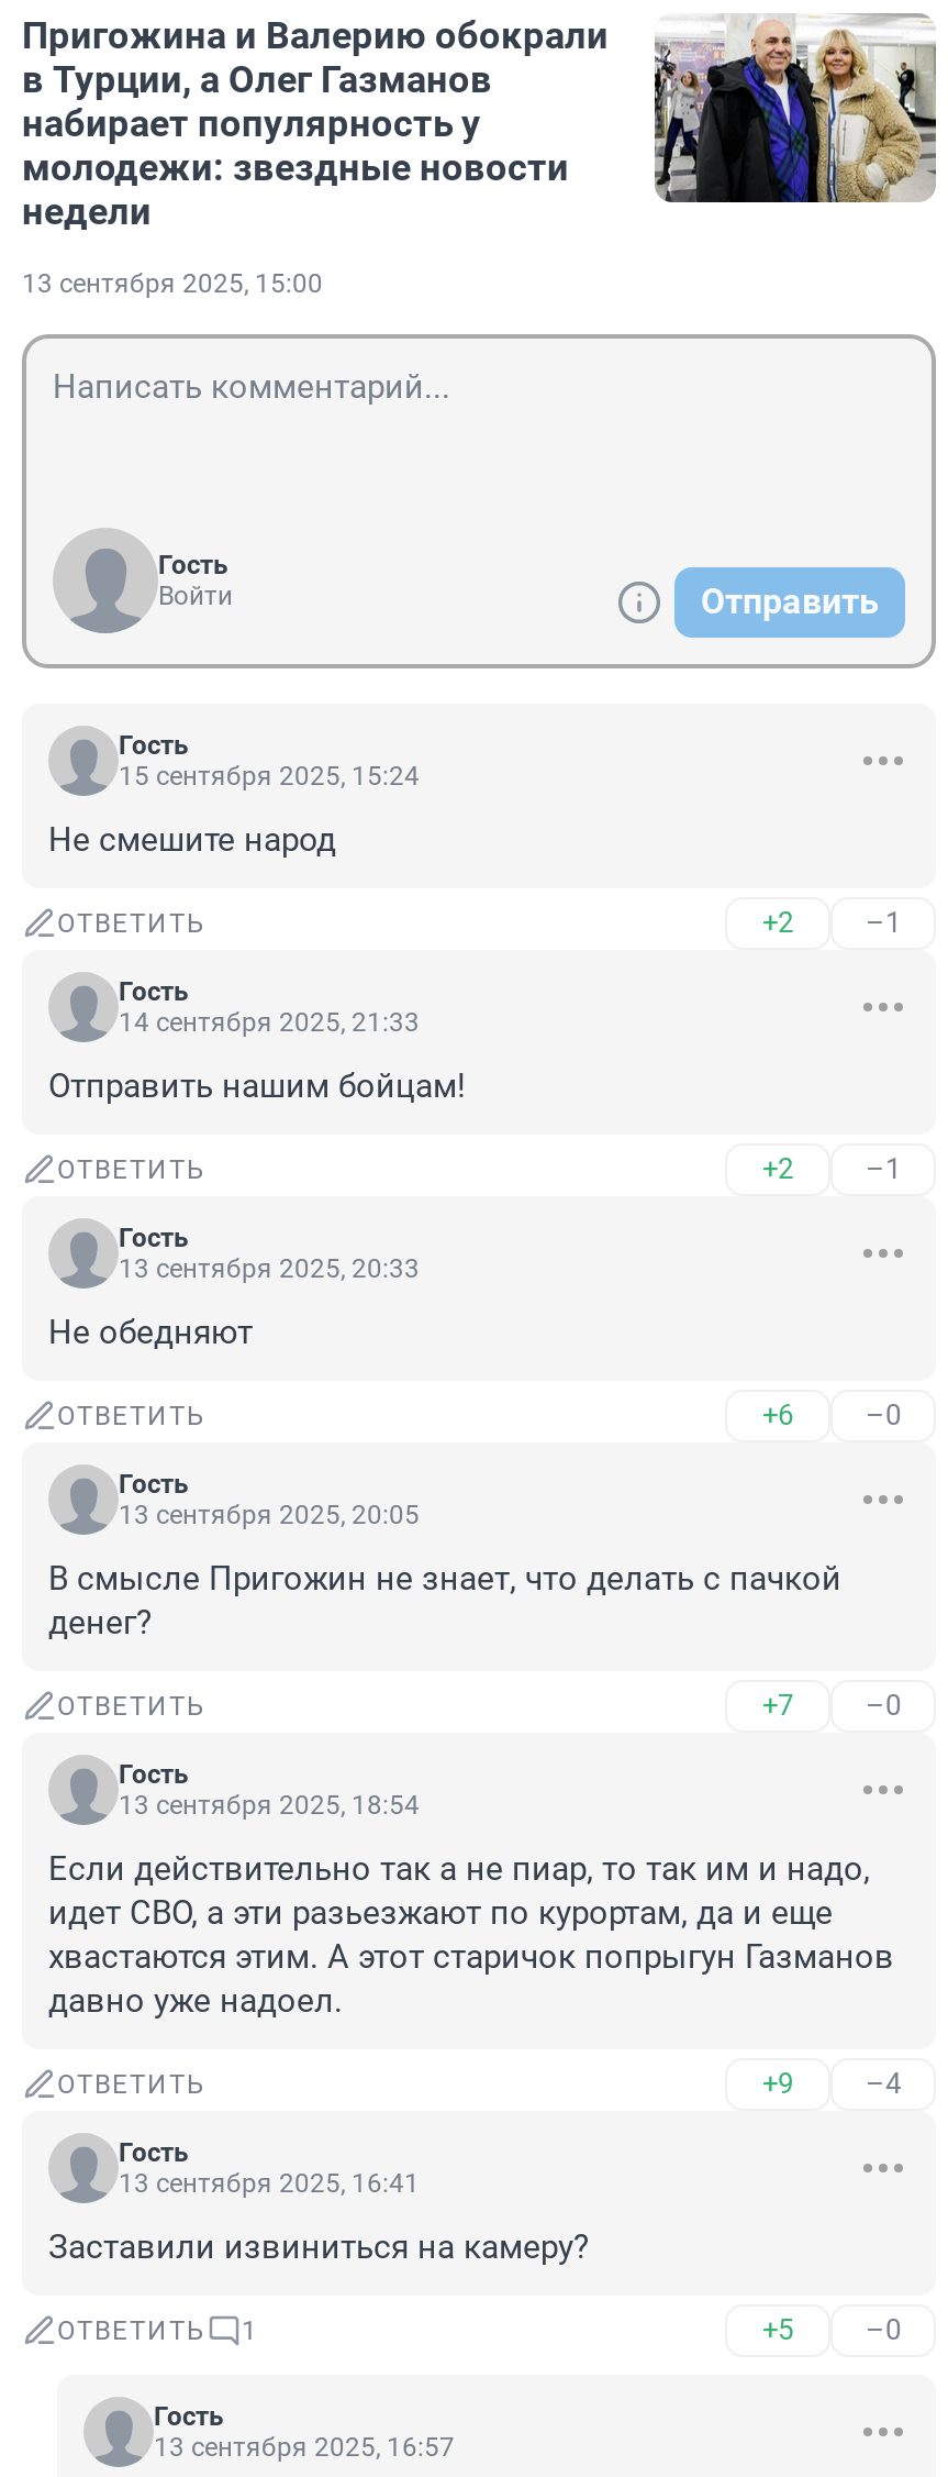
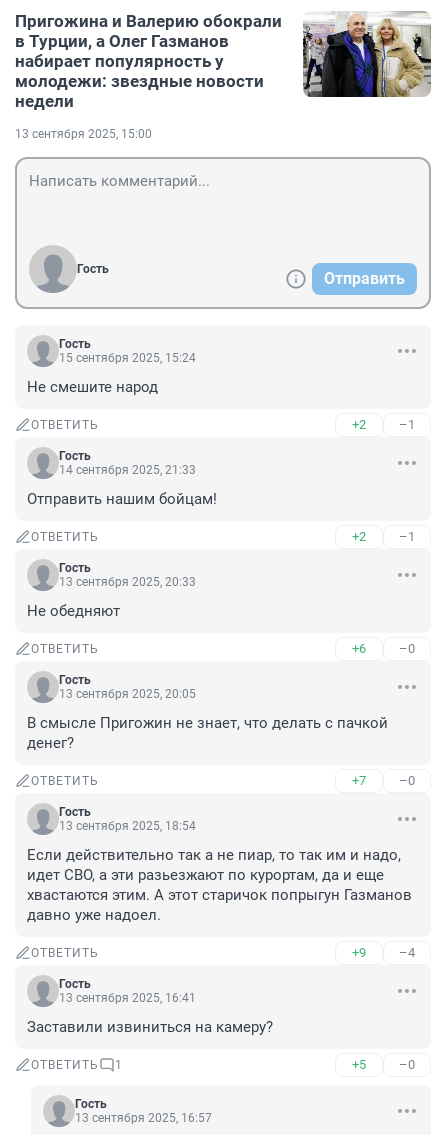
- Войти
